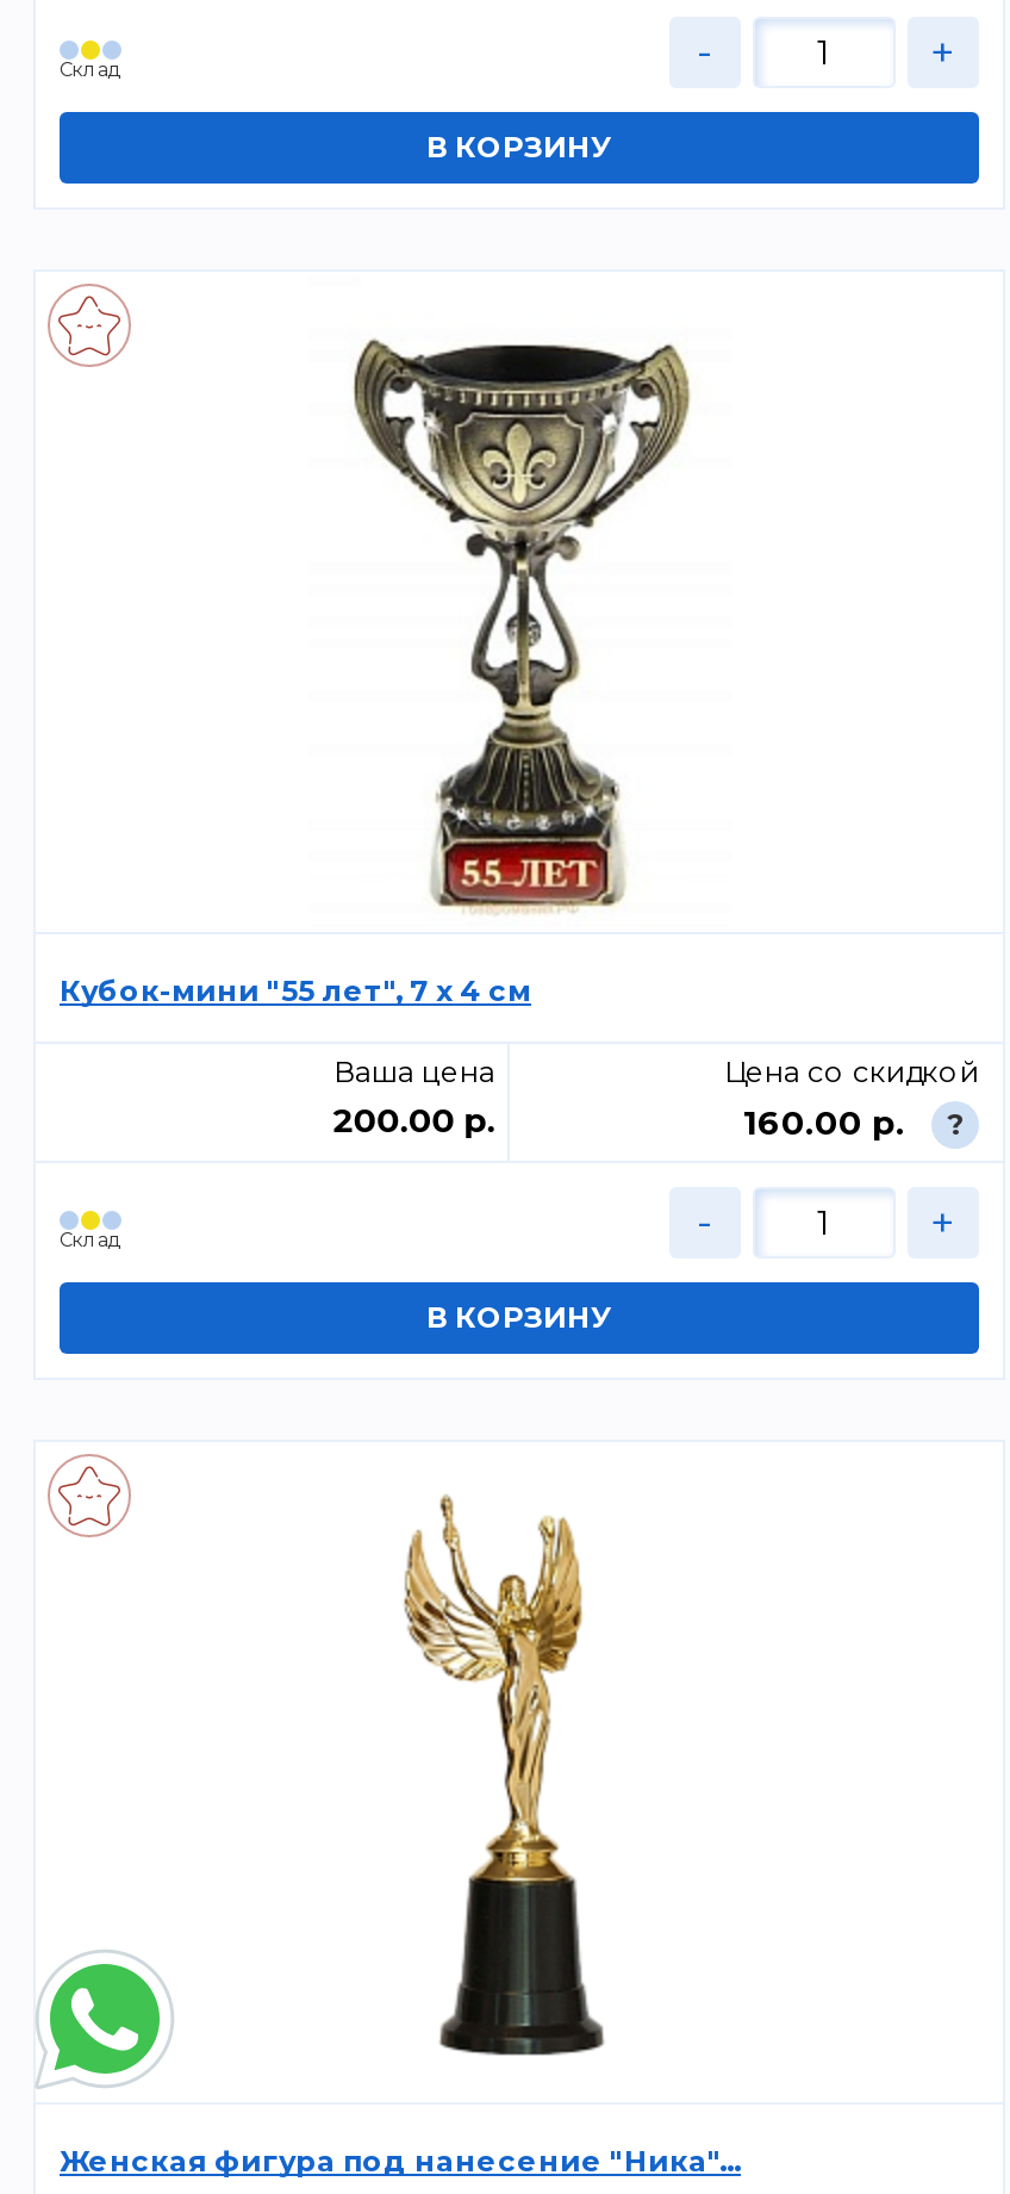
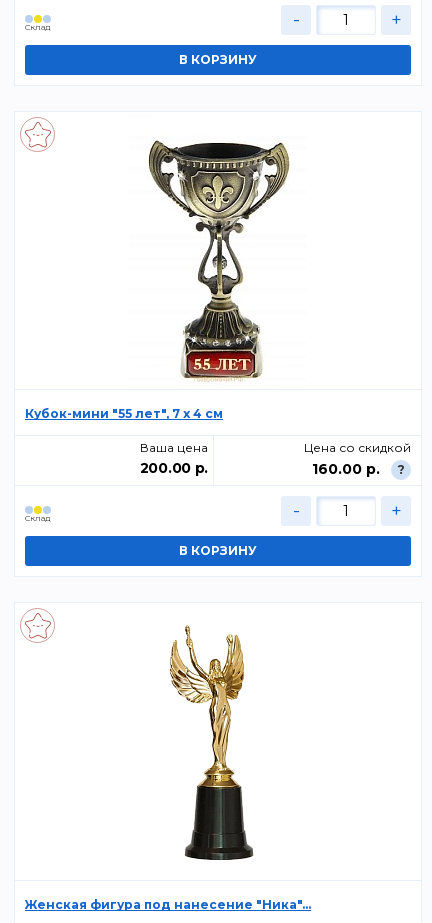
- [image]
